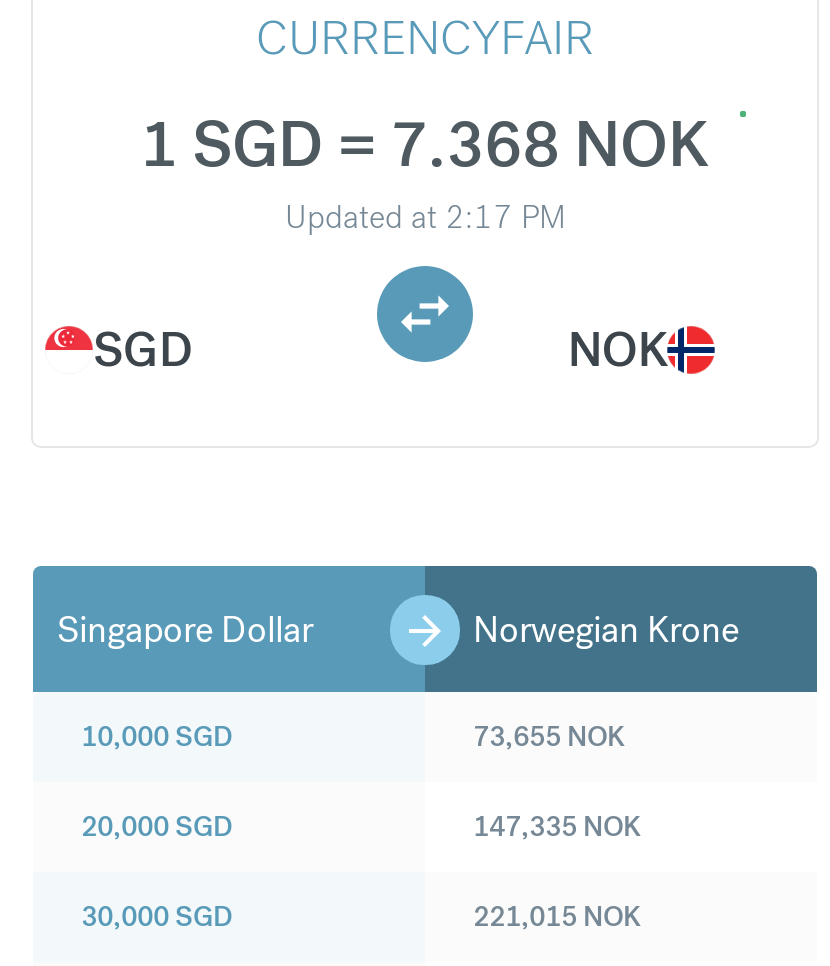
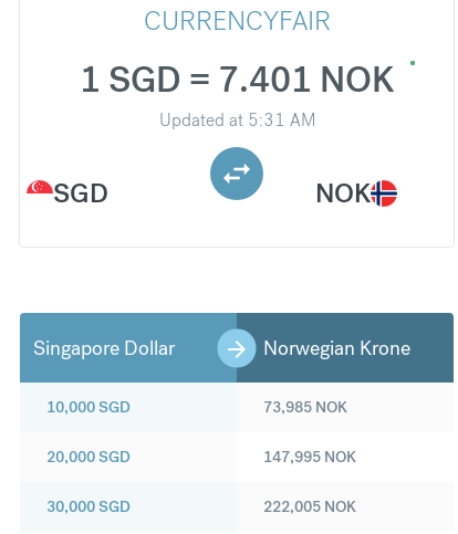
- 1 SGD = 7.368 NOK
+ 1 SGD = 7.401 NOK

- Updated at 2:17 PM
+ Updated at 5:31 AM

- 73,655 NOK
+ 73,985 NOK

- 147,335 NOK
+ 147,995 NOK

- 221,015 NOK
+ 222,005 NOK
